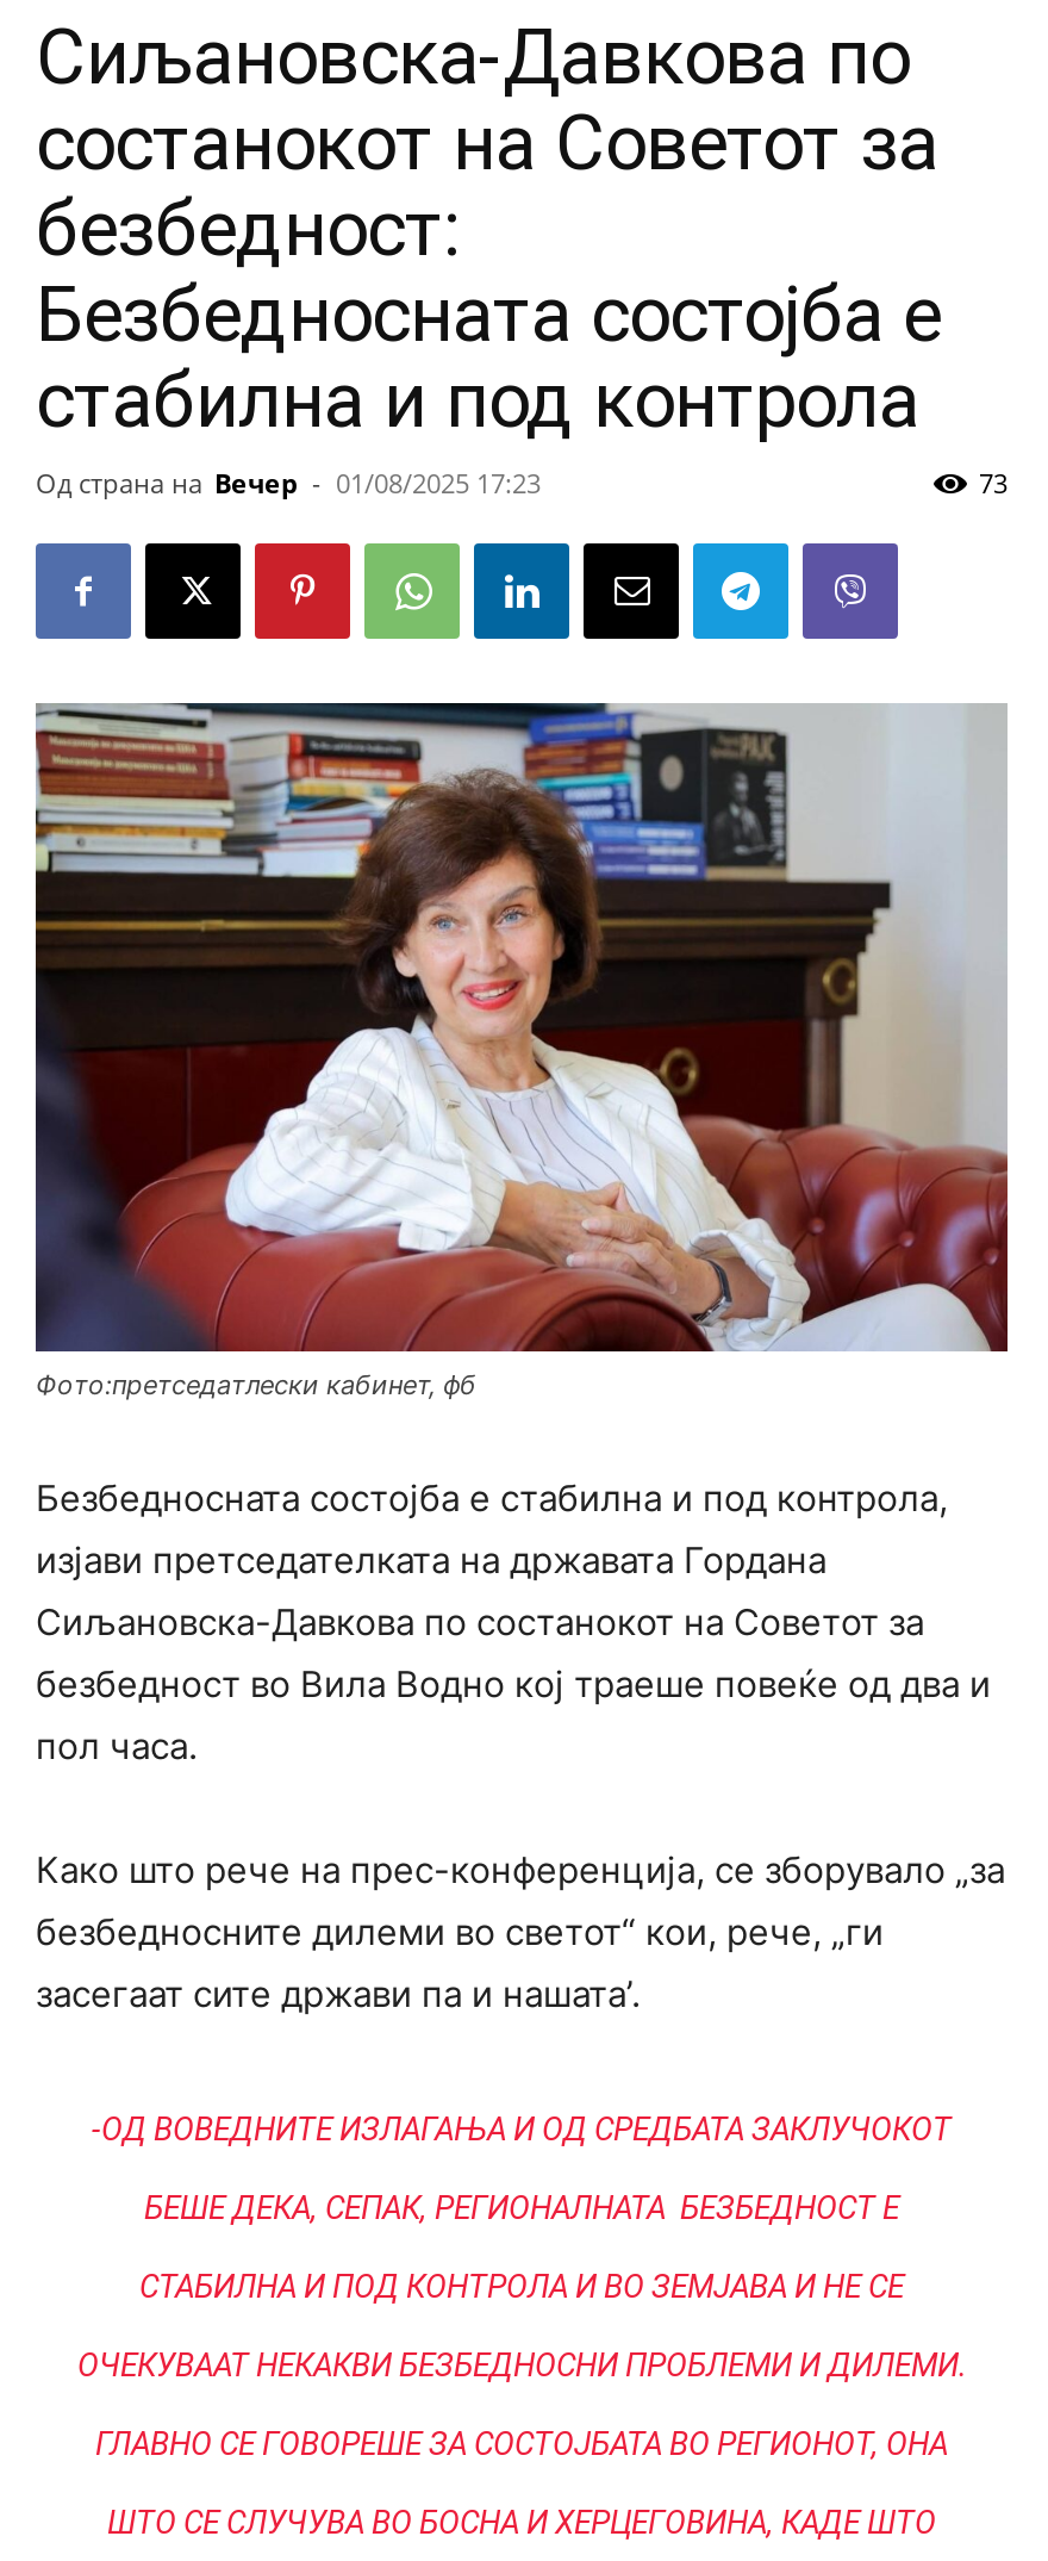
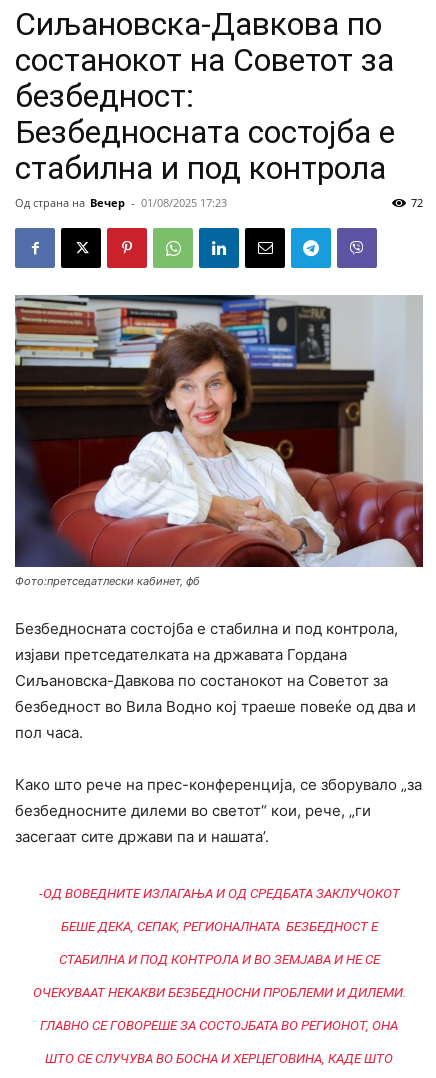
- 73
+ 72
